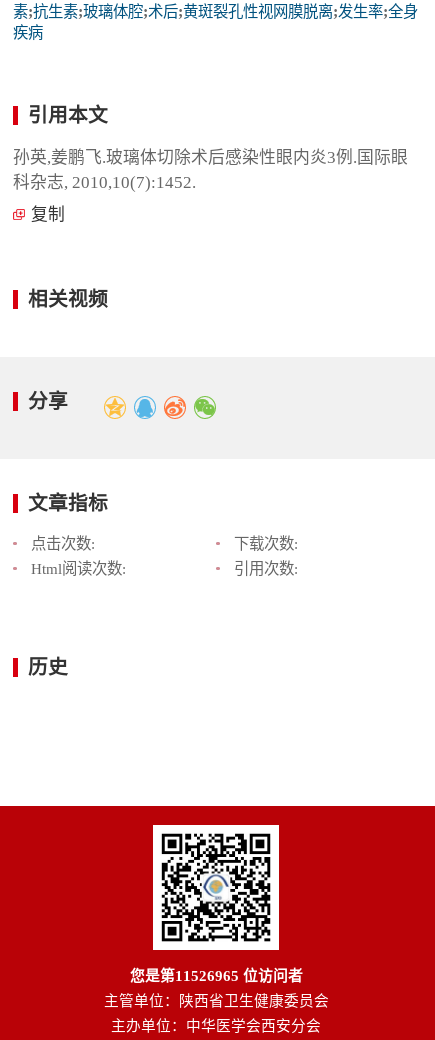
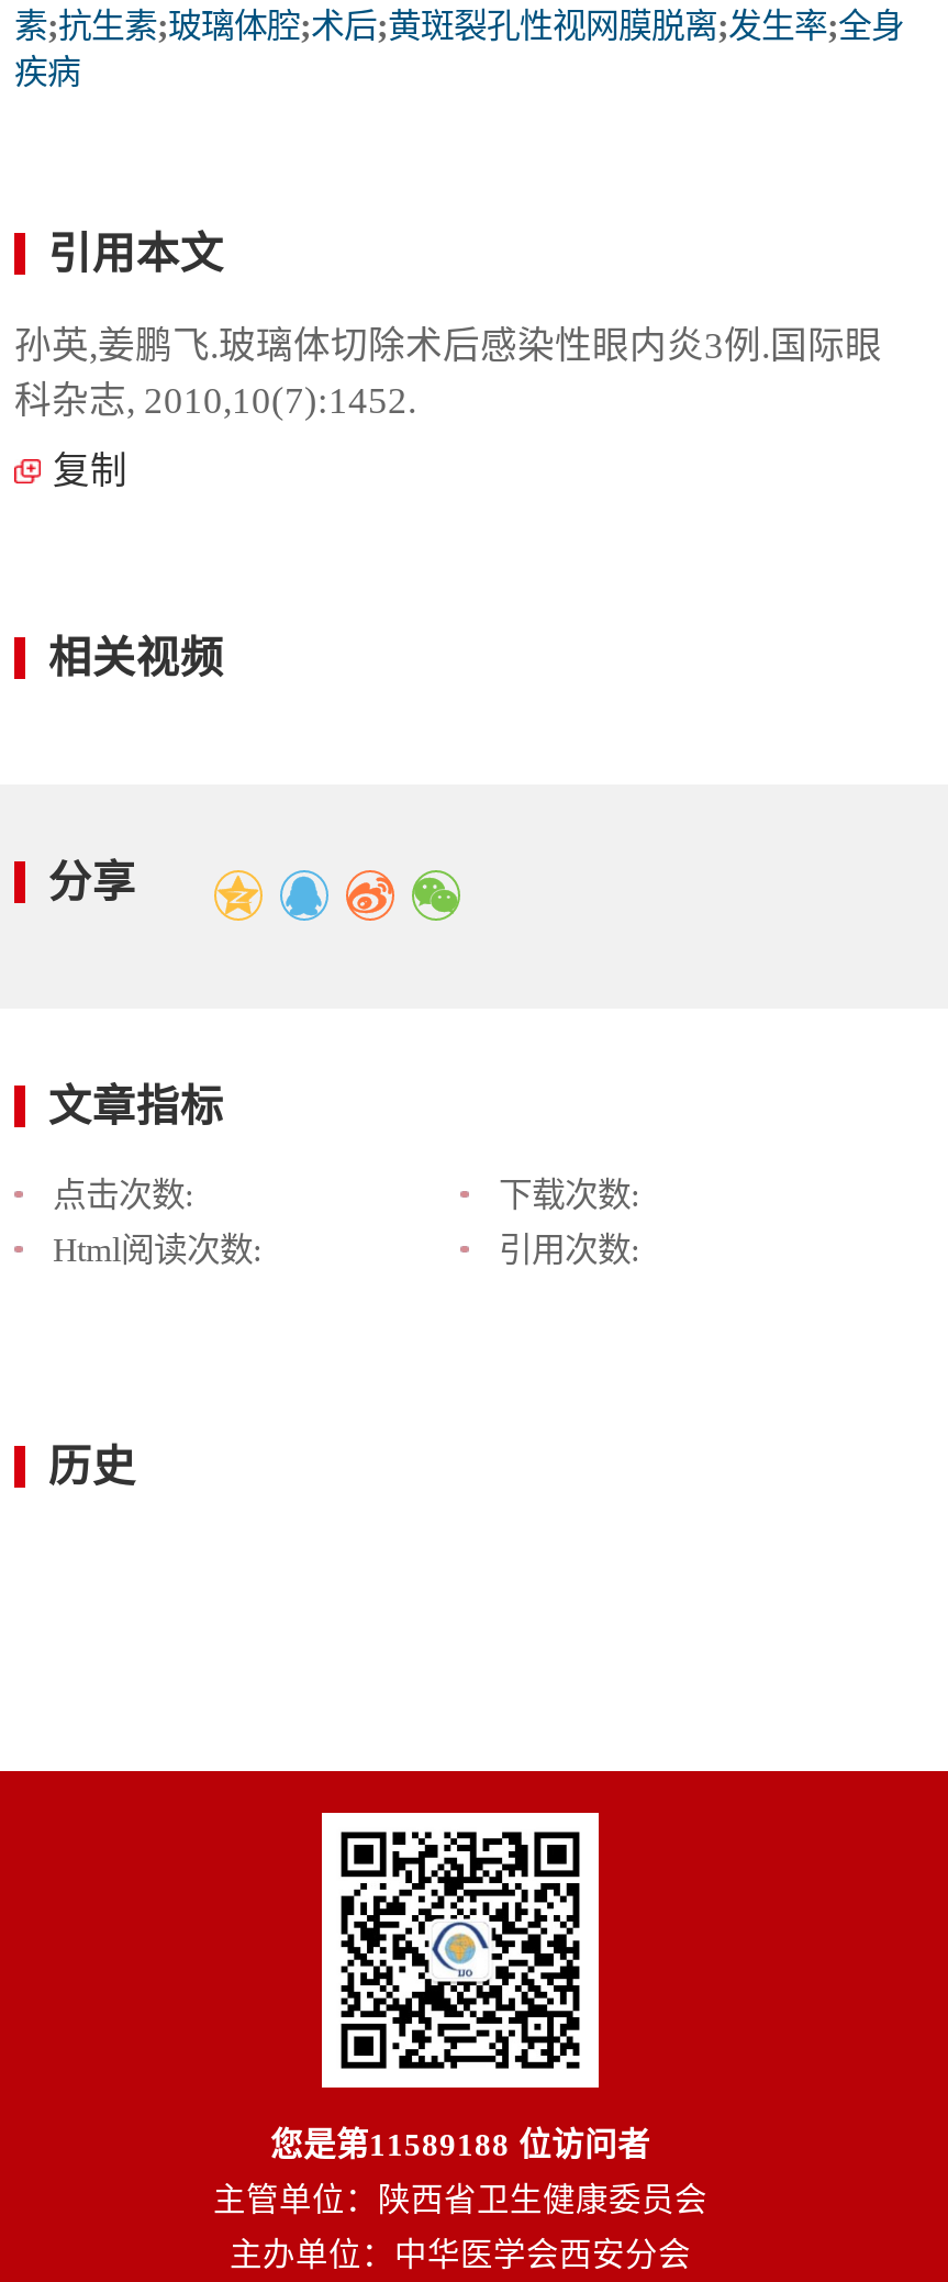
- 您是第11526965位访问者
+ 您是第11589188位访问者
